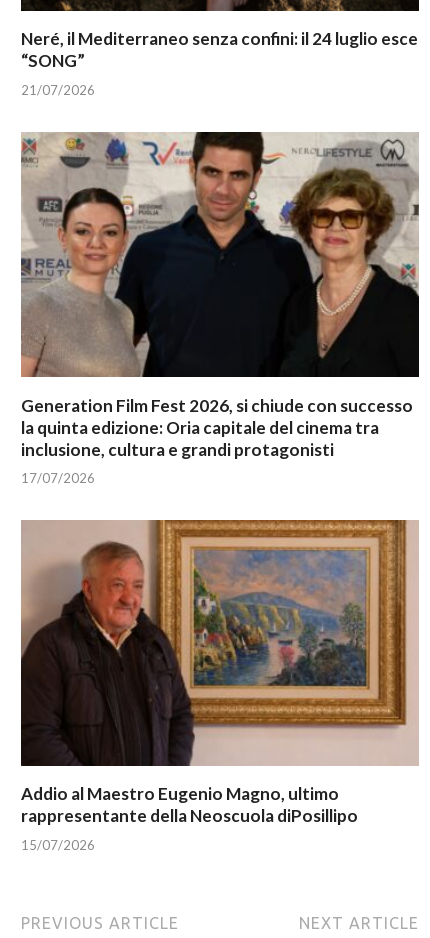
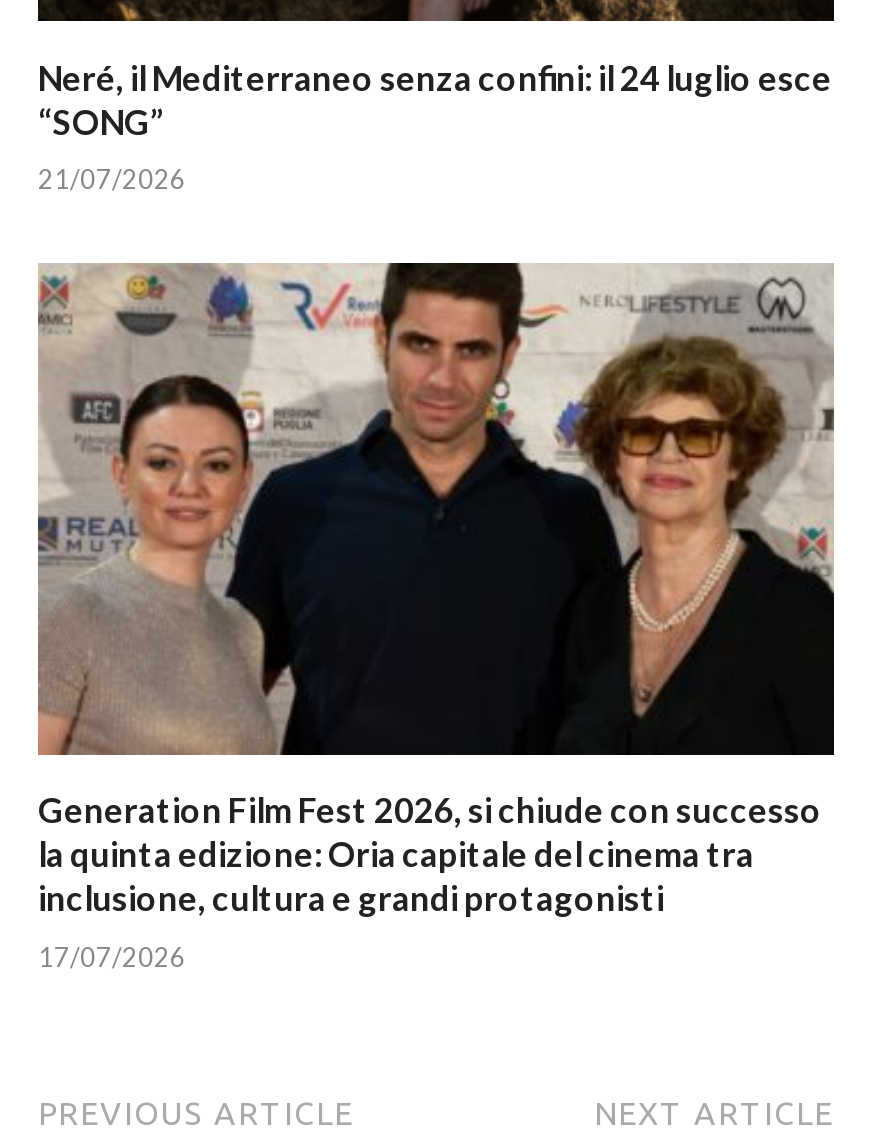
- [image]
- Addio al Maestro Eugenio Magno, ultimo
- rappresentante della Neoscuola diPosillipo
- 15/07/2026
